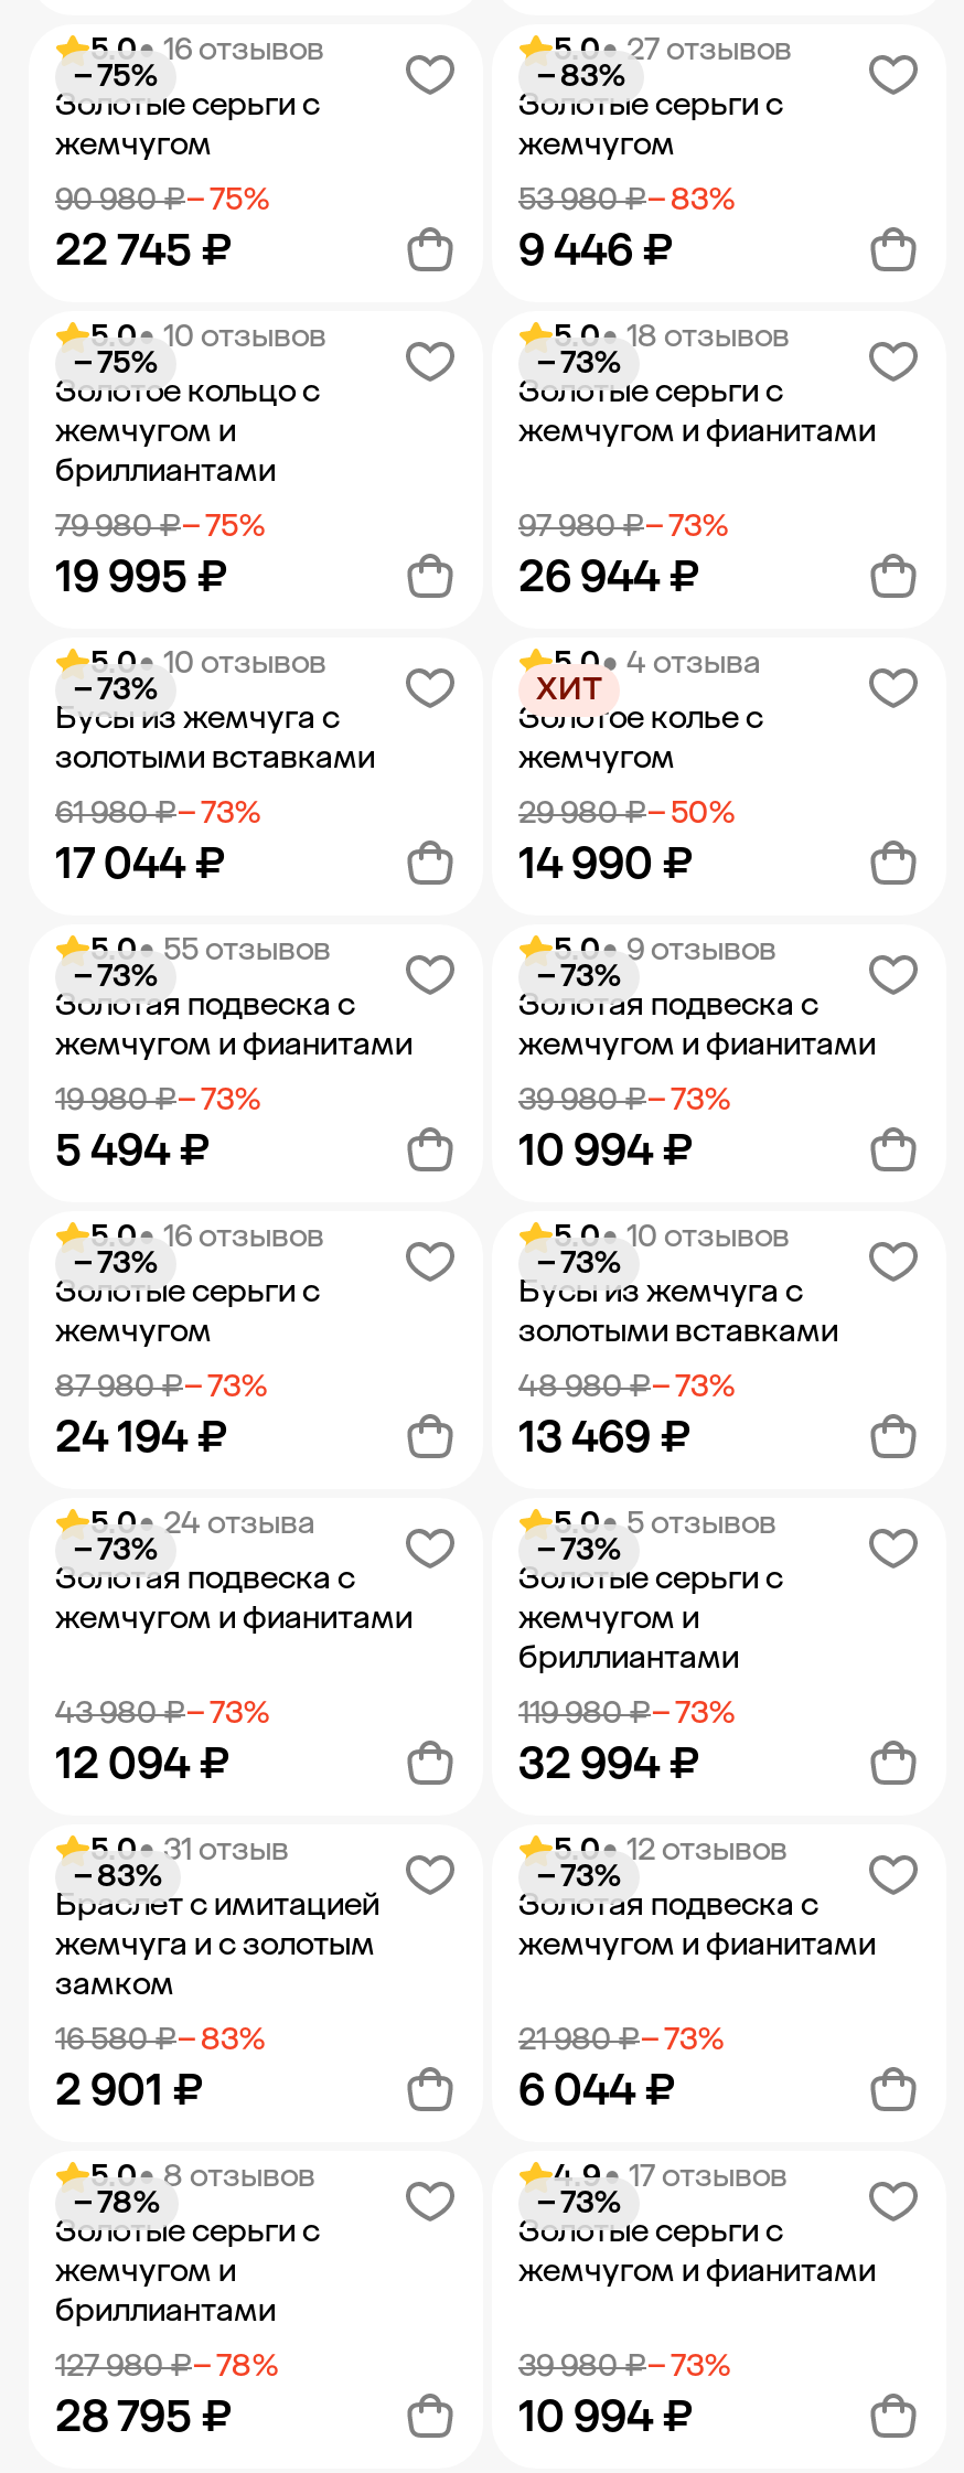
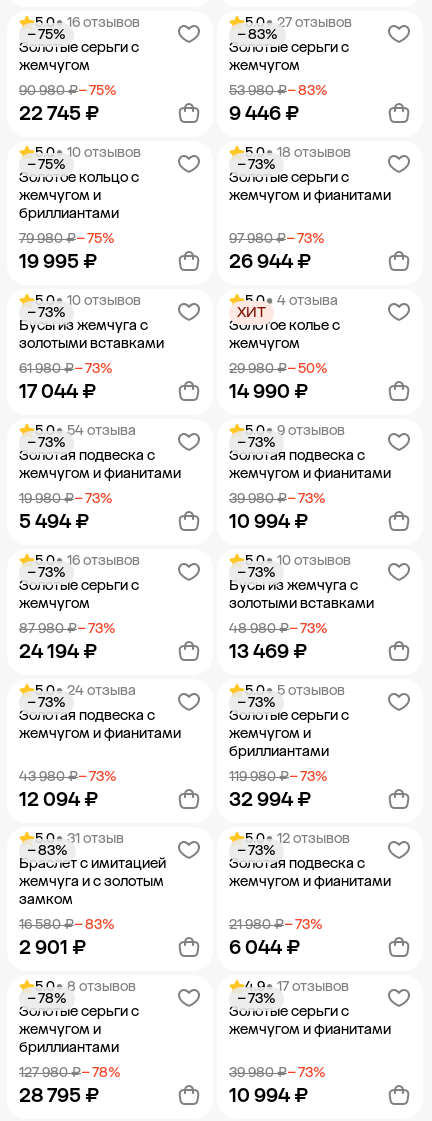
- 5.0• 55 отзывов
+ 5.0• 54 отзыва
